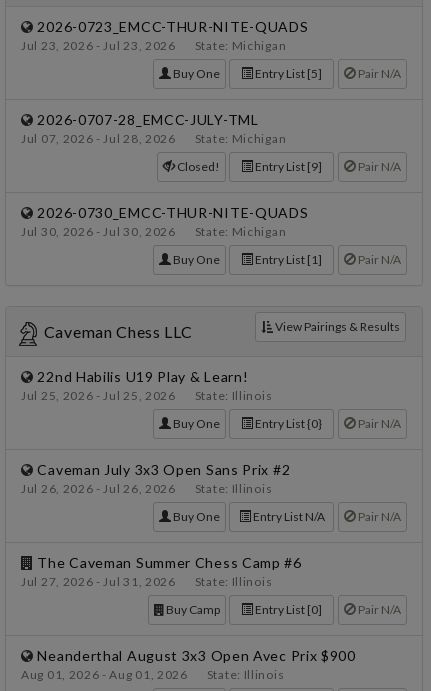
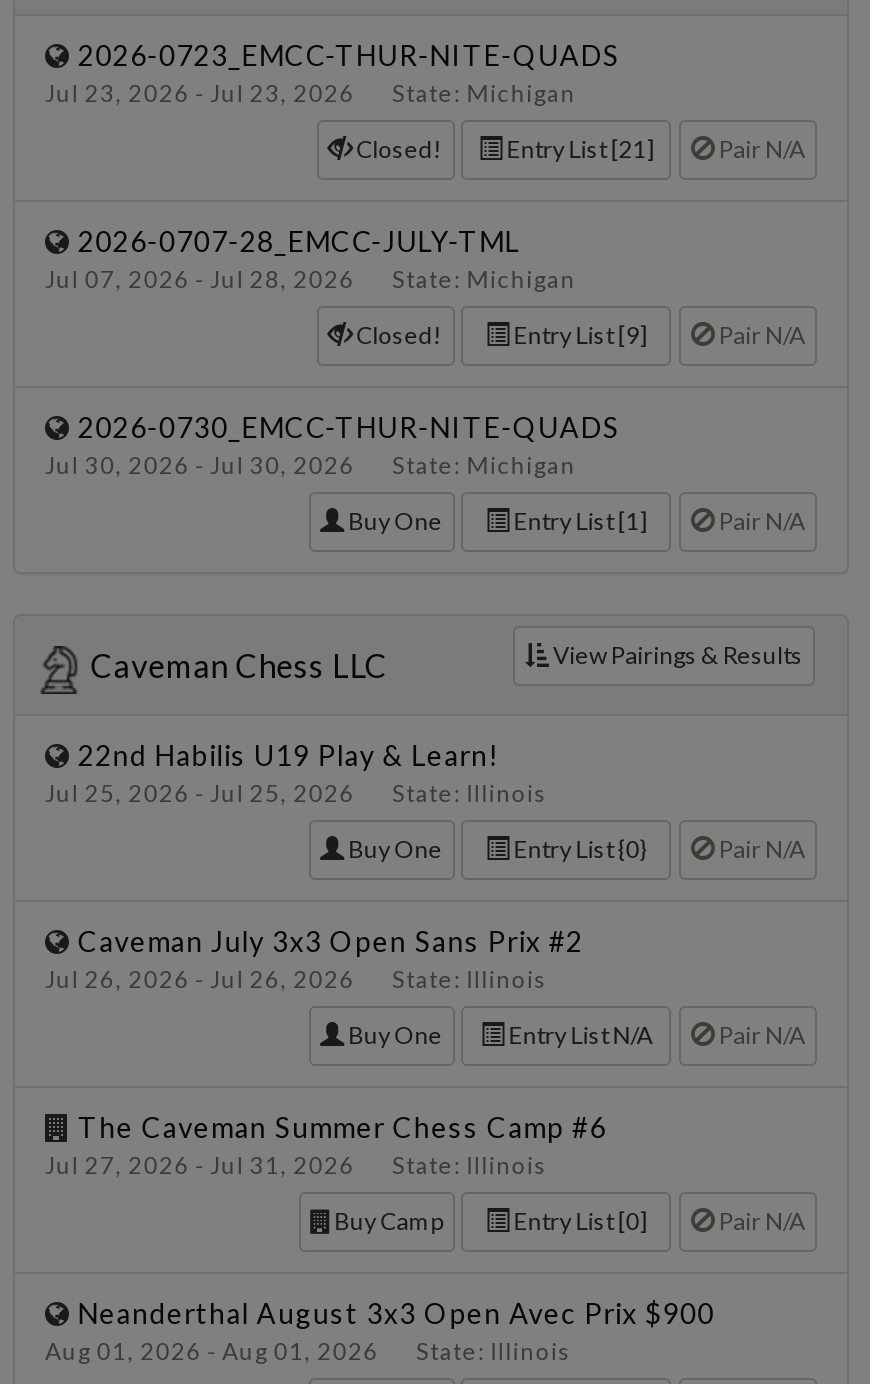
- Buy One
- Entry List [5]
+ Closed!
+ Entry List [21]
